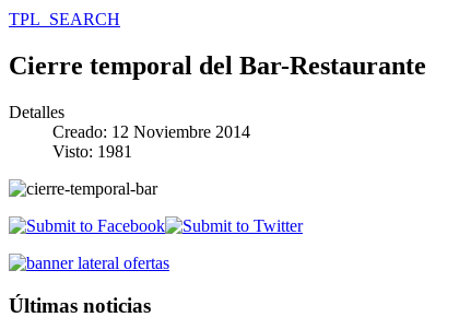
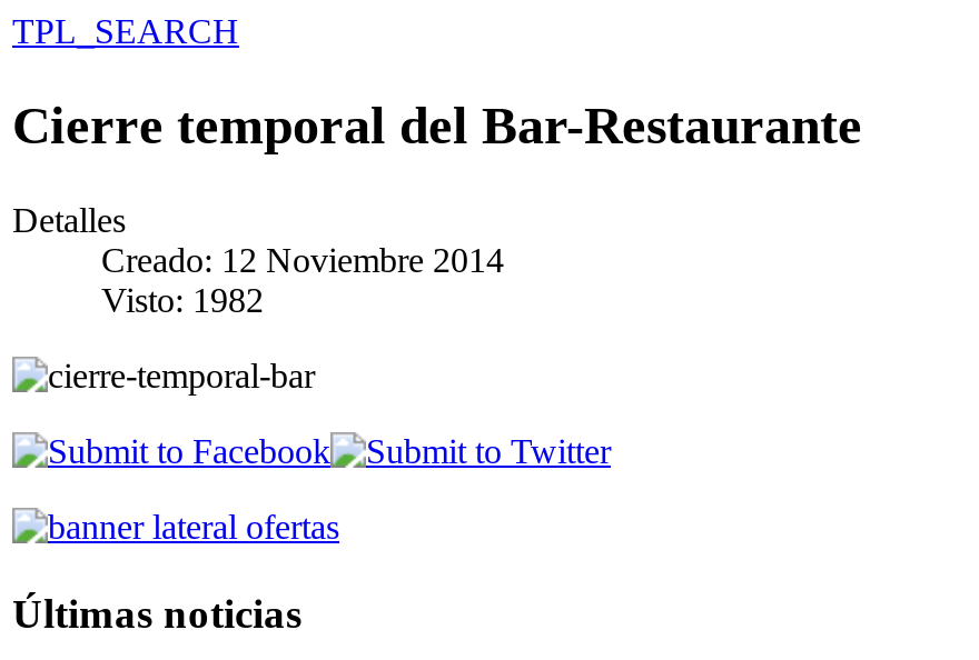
- Visto: 1981
+ Visto: 1982
